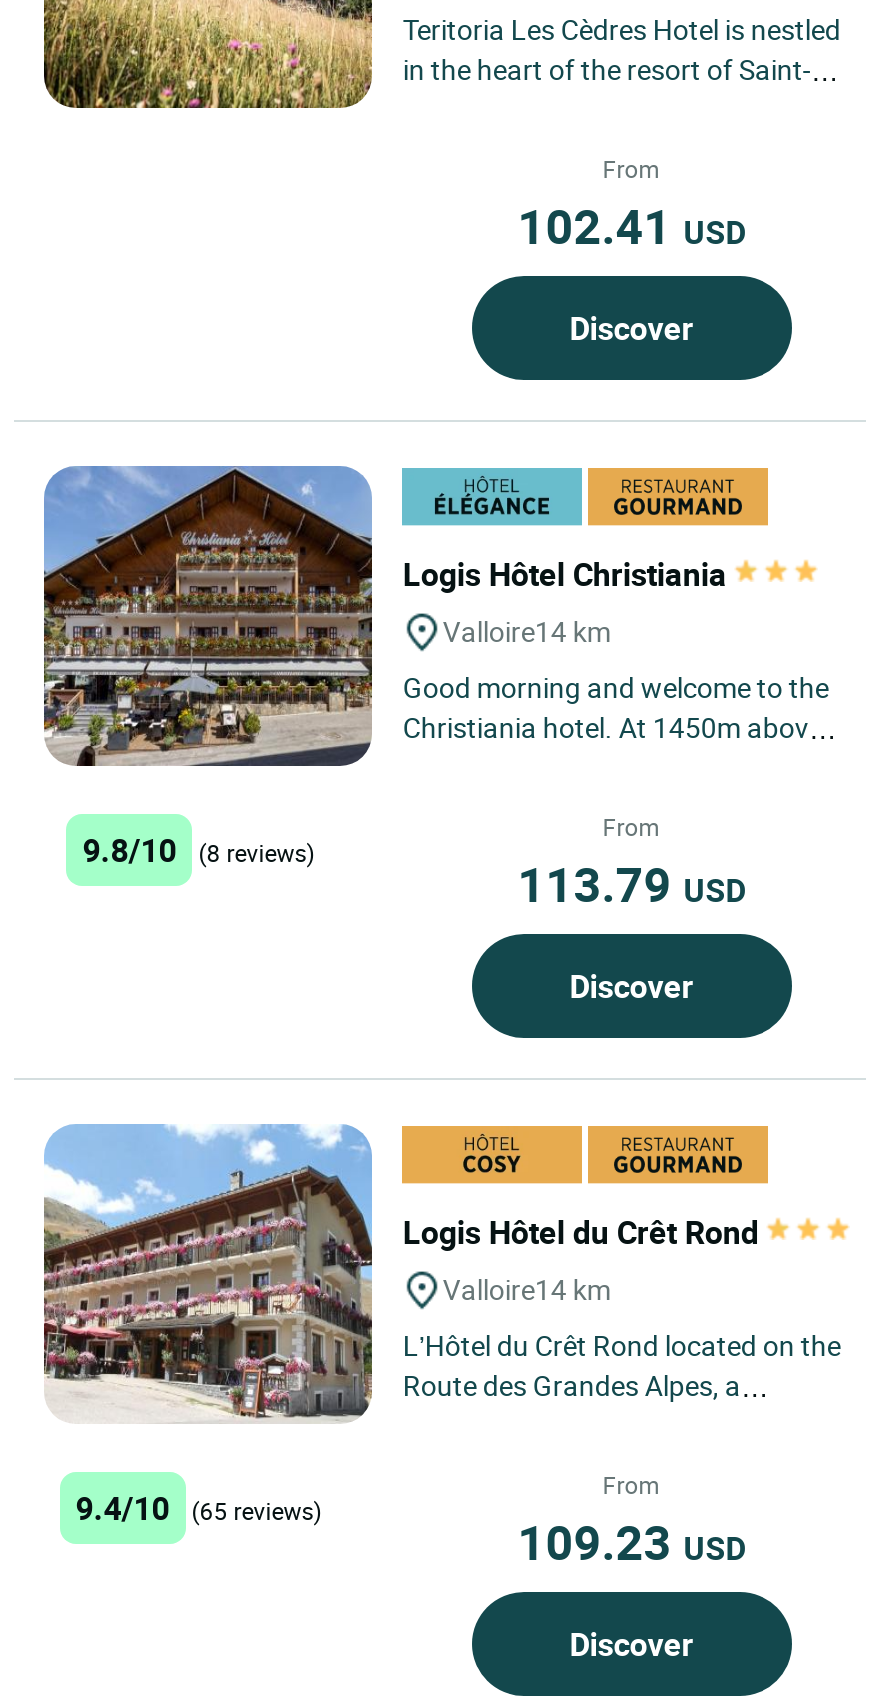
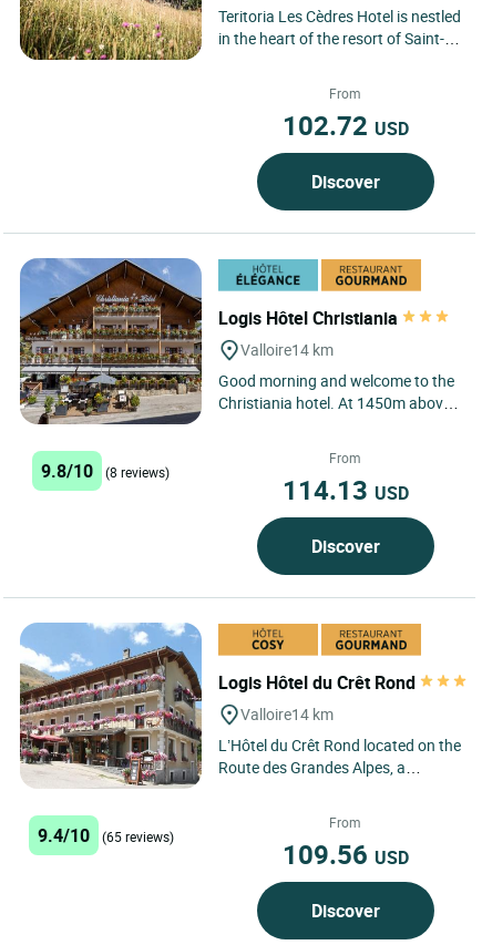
- 102.41 USD
+ 102.72 USD

- 113.79 USD
+ 114.13 USD

- 109.23 USD
+ 109.56 USD
